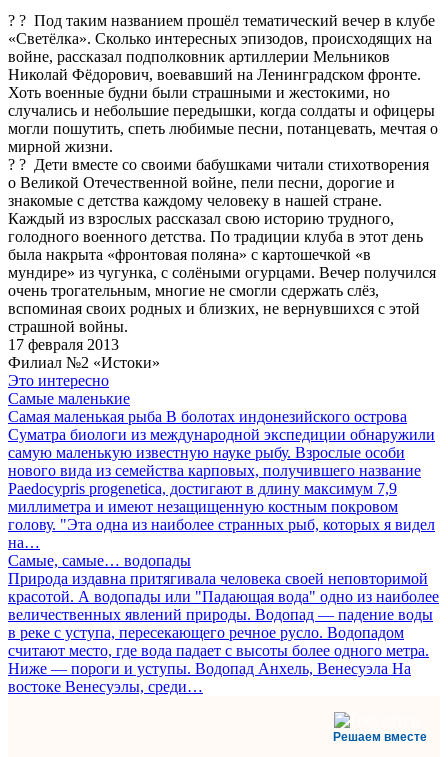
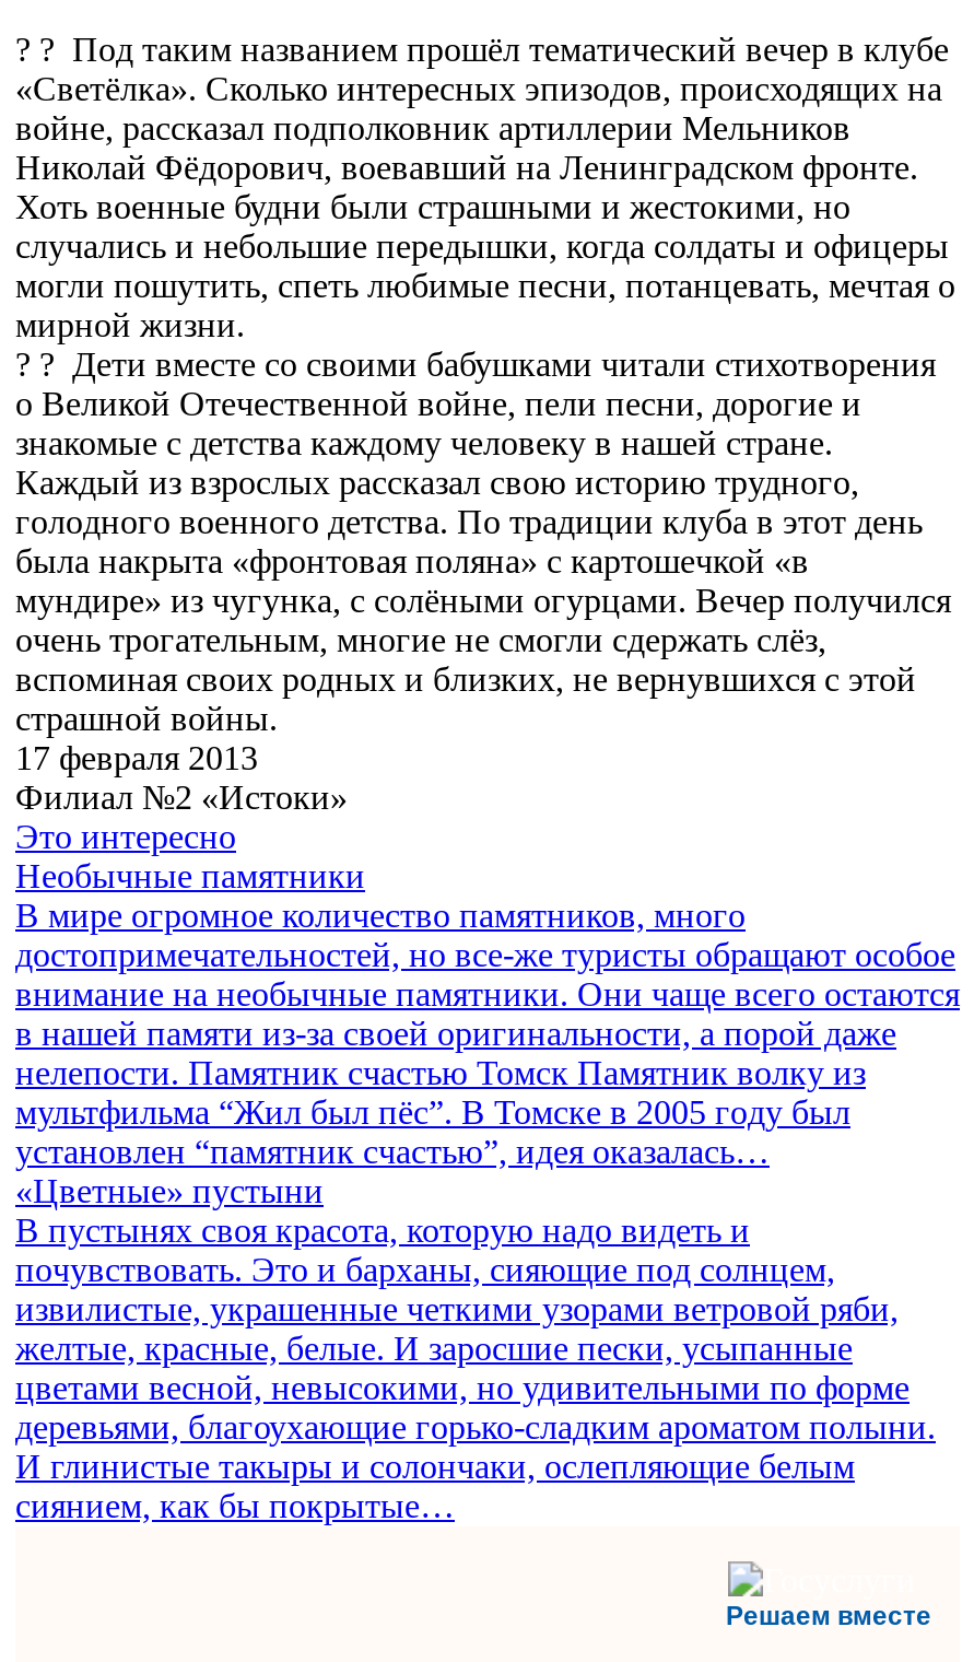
- Самые маленькие
- Самая маленькая рыба В болотах индонезийского острова
- Суматра биологи из международной экспедиции обнаружили
- самую маленькую известную науке рыбу. Взрослые особи
- нового вида из семейства карповых, получившего название
- Paedocypris progenetica, достигают в длину максимум 7,9
- миллиметра и имеют незащищенную костным покровом
- голову. "Эта одна из наиболее странных рыб, которых я видел
- на…
- Самые, самые… водопады
- Природа издавна притягивала человека своей неповторимой
- красотой. А водопады или "Падающая вода" одно из наиболее
- величественных явлений природы. Водопад — падение воды
- в реке с уступа, пересекающего речное русло. Водопадом
- считают место, где вода падает с высоты более одного метра.
- Ниже — пороги и уступы. Водопад Анхель, Венесуэла На
- востоке Венесуэлы, среди…
+ Необычные памятники
+ В мире огромное количество памятников, много
+ достопримечательностей, но все-же туристы обращают особое
+ внимание на необычные памятники. Они чаще всего остаются
+ в нашей памяти из-за своей оригинальности, а порой даже
+ нелепости. Памятник счастью Томск Памятник волку из
+ мультфильма “Жил был пёс”. В Томске в 2005 году был
+ установлен “памятник счастью”, идея оказалась…
+ «Цветные» пустыни
+ В пустынях своя красота, которую надо видеть и
+ почувствовать. Это и барханы, сияющие под солнцем,
+ извилистые, украшенные четкими узорами ветровой ряби,
+ желтые, красные, белые. И заросшие пески, усыпанные
+ цветами весной, невысокими, но удивительными по форме
+ деревьями, благоухающие горько-сладким ароматом полыни.
+ И глинистые такыры и солончаки, ослепляющие белым
+ сиянием, как бы покрытые…
